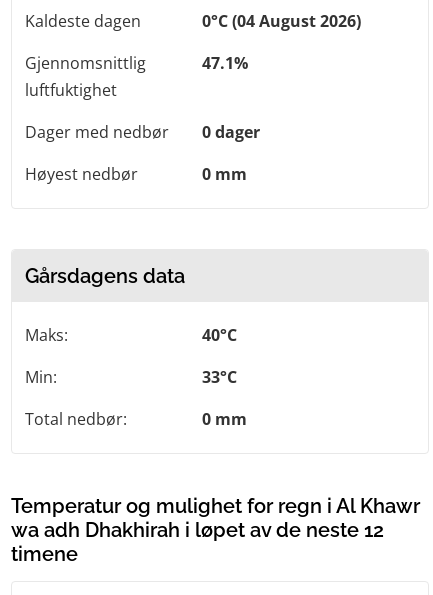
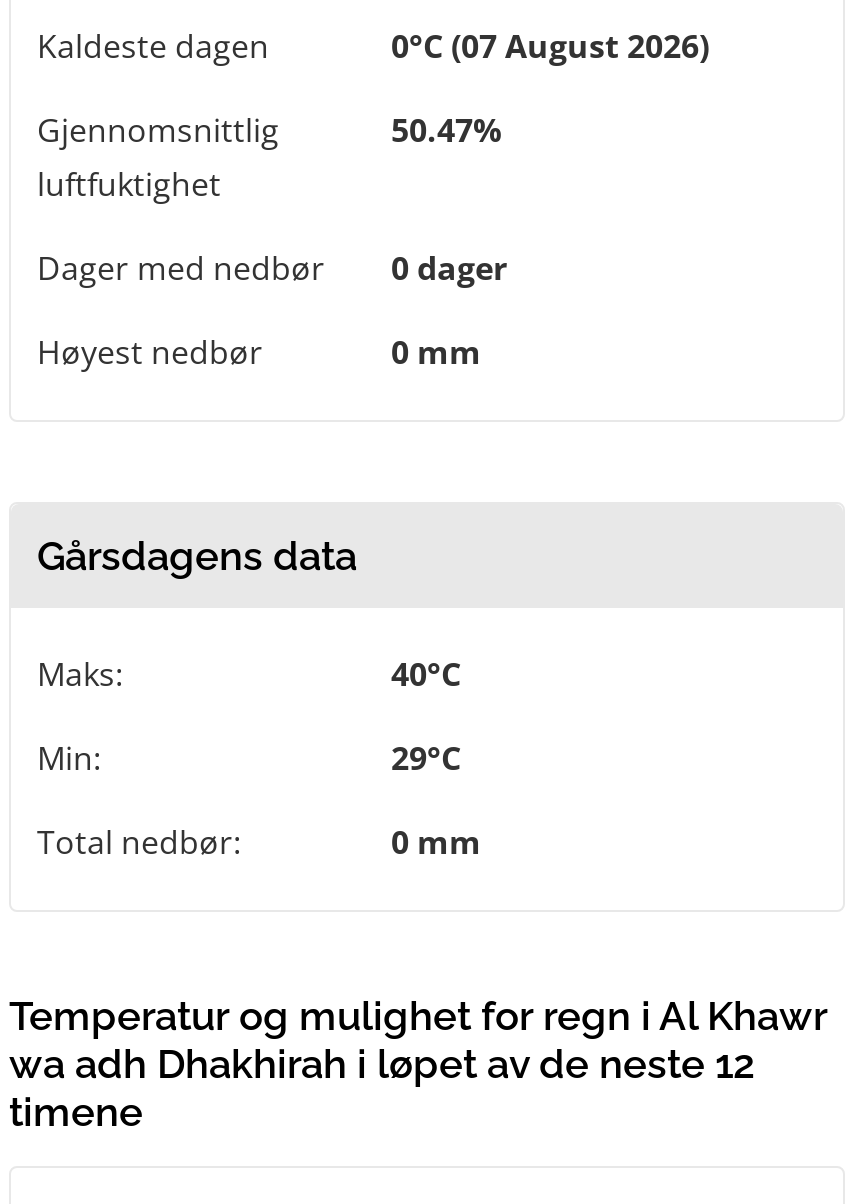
- 0°C (04 August 2026)
+ 0°C (07 August 2026)

- 47.1%
+ 50.47%

- 33°C
+ 29°C
